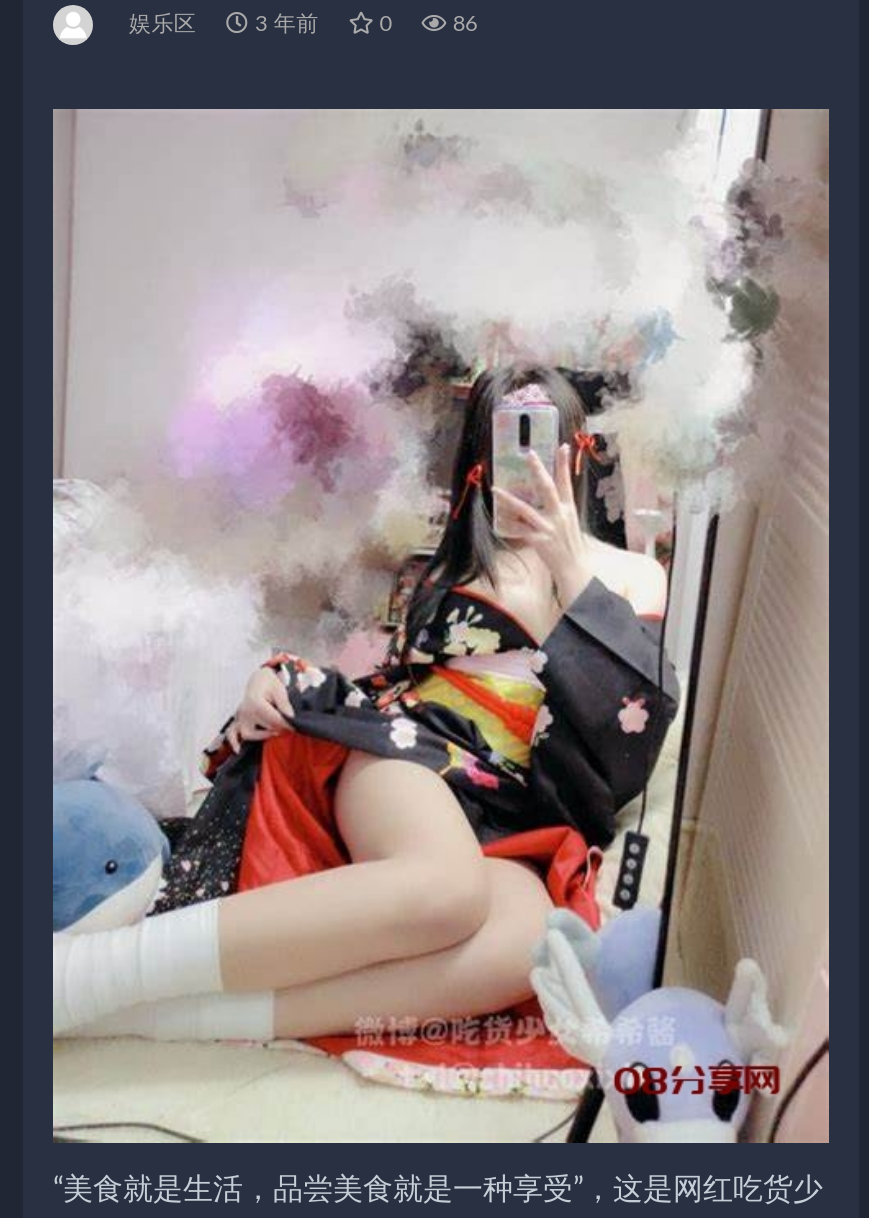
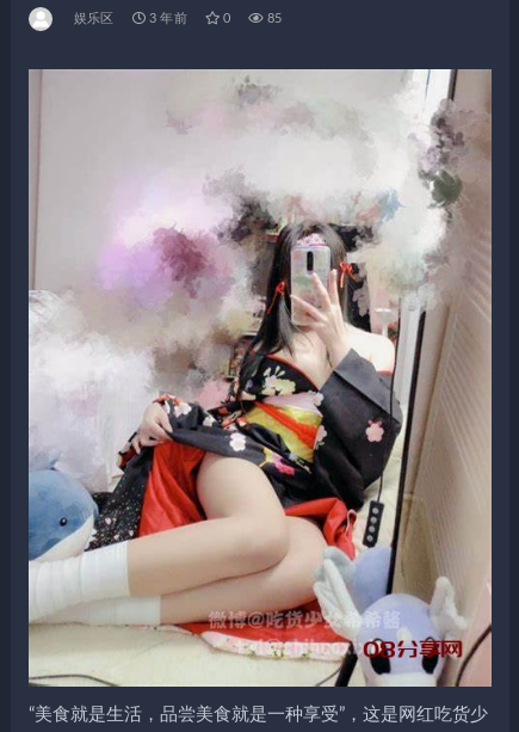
- 86
+ 85
